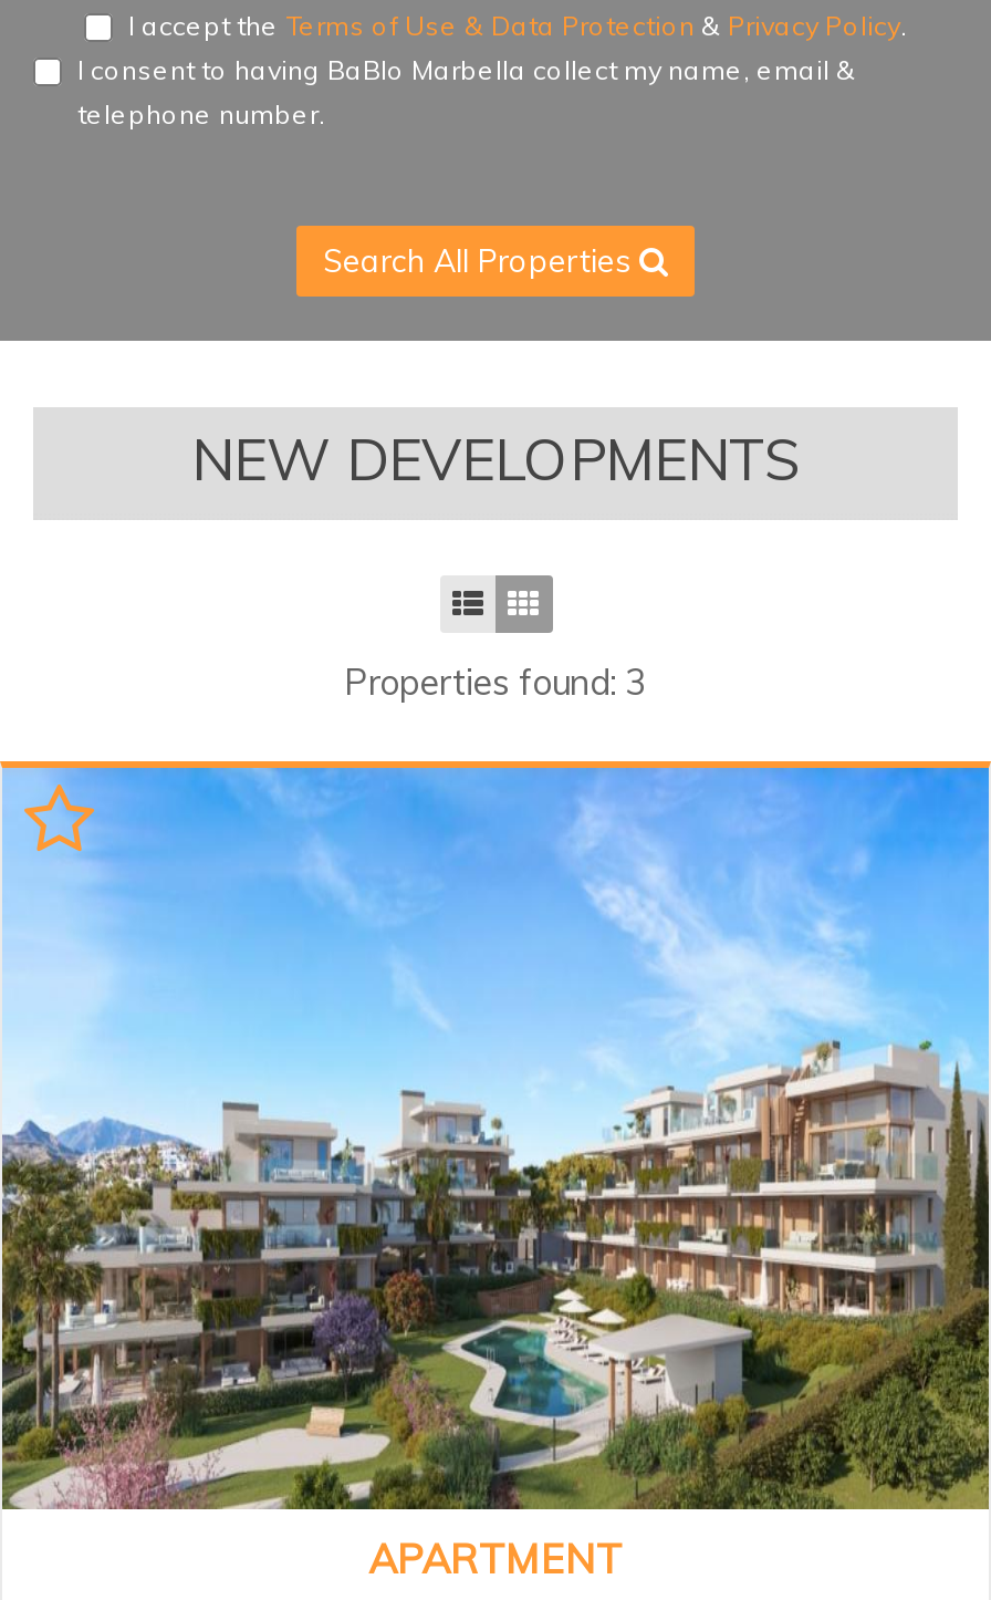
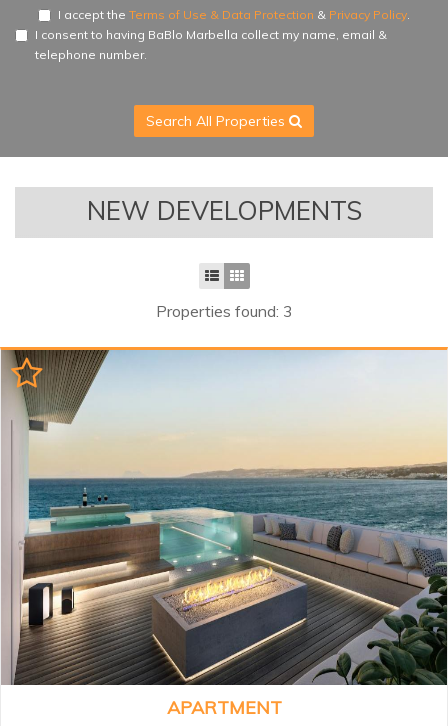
- [image]
+ [image]
